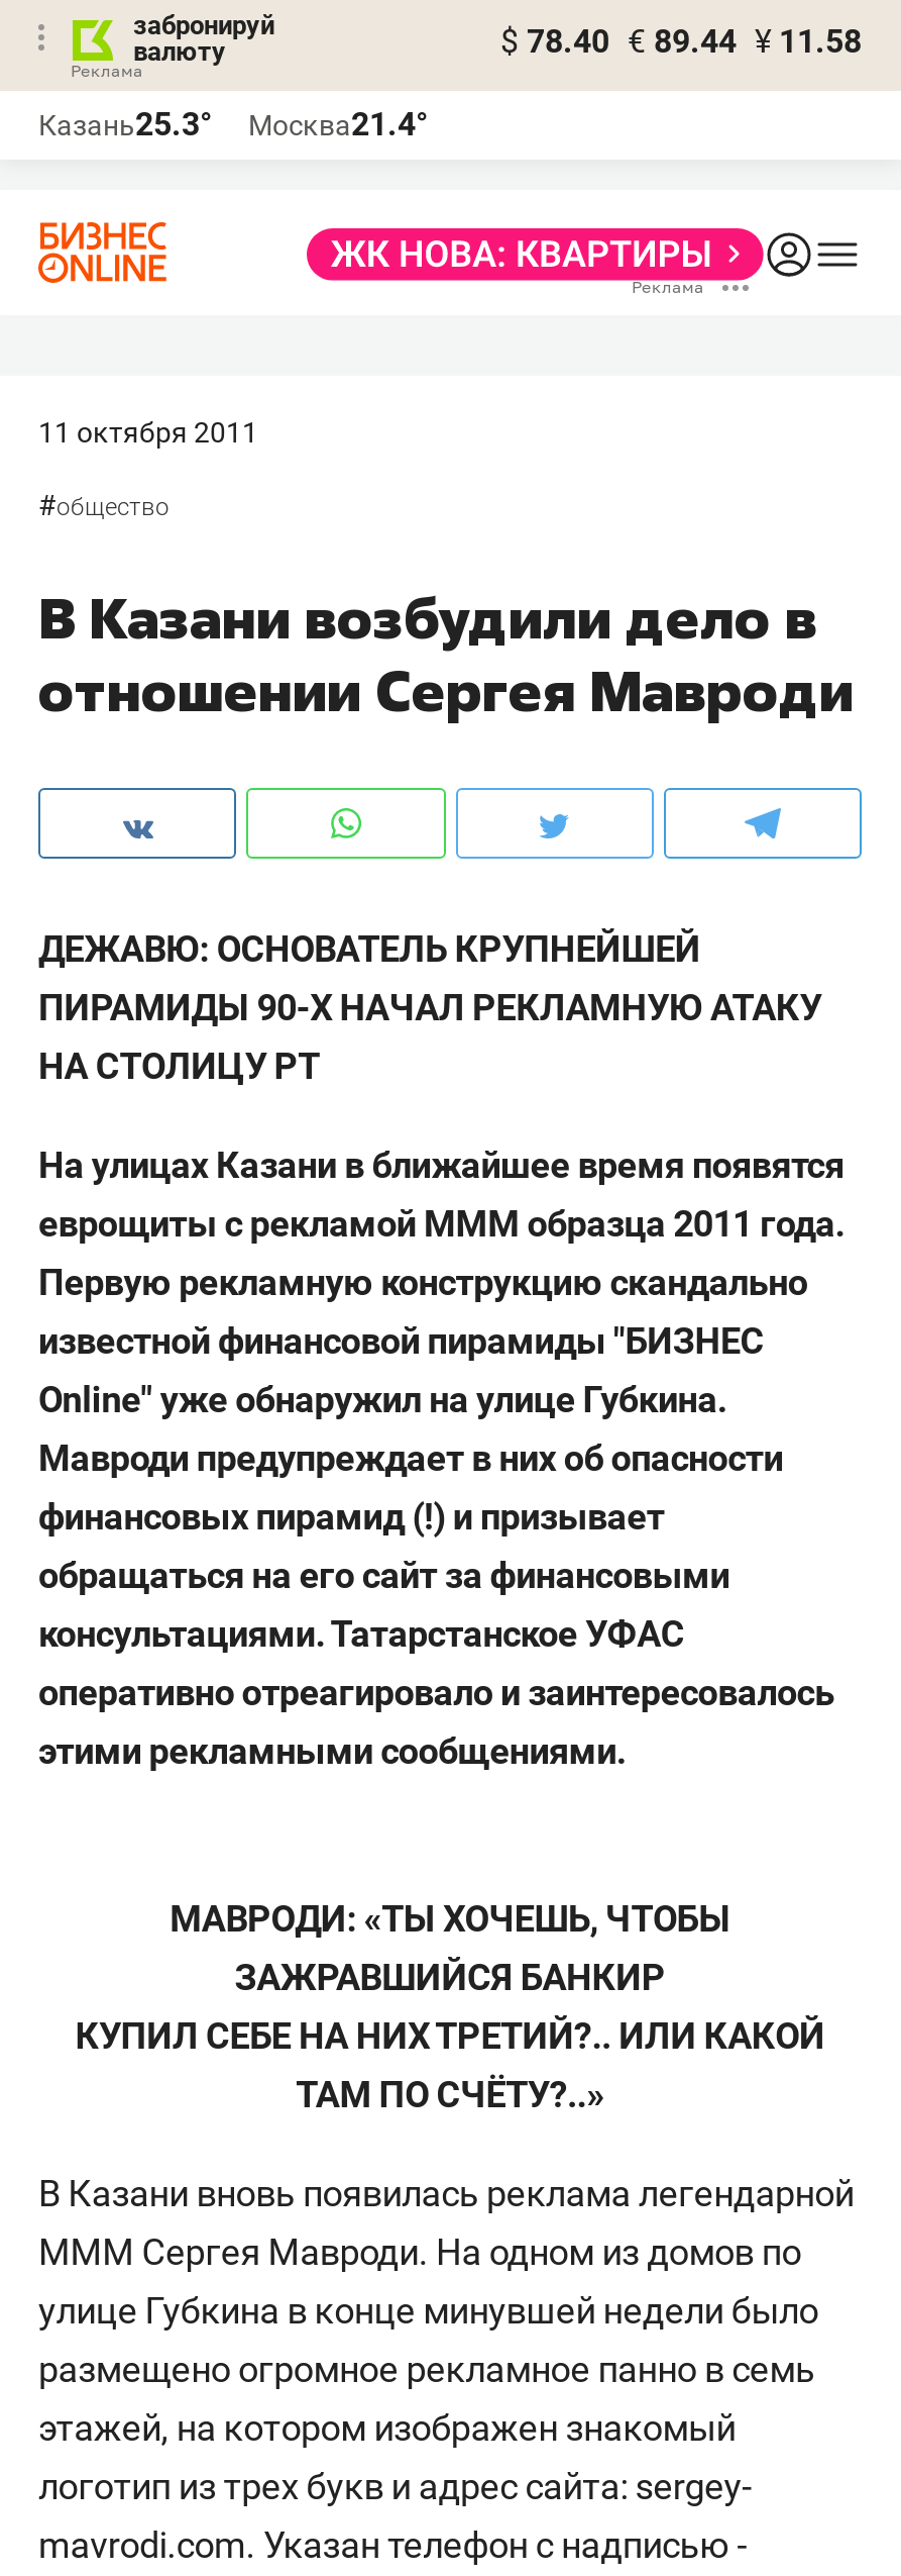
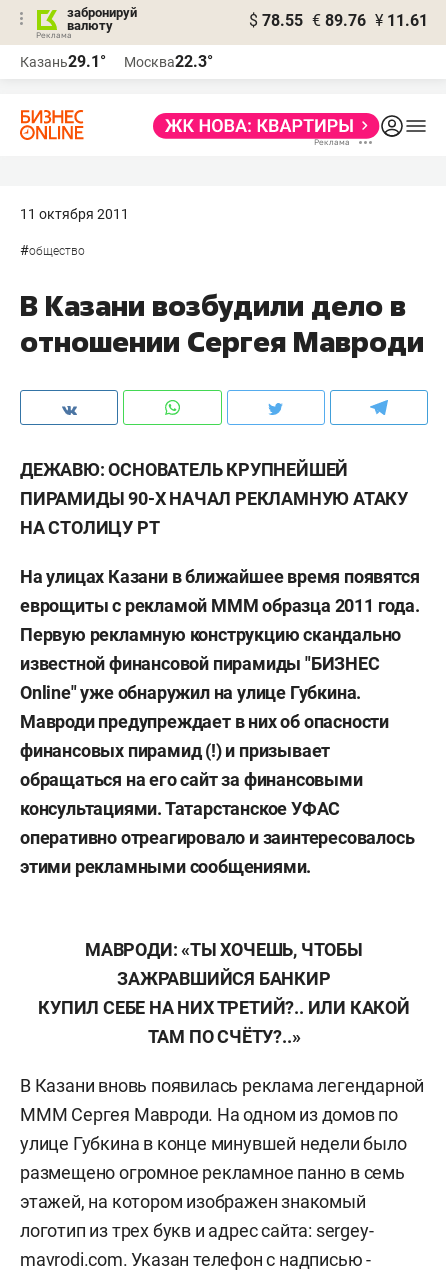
- $ 78.40 € 89.44 ¥ 11.58
+ $ 78.55 € 89.76 ¥ 11.61

- Казань25.3°
+ Казань29.1°

- Москва21.4°
+ Москва22.3°
